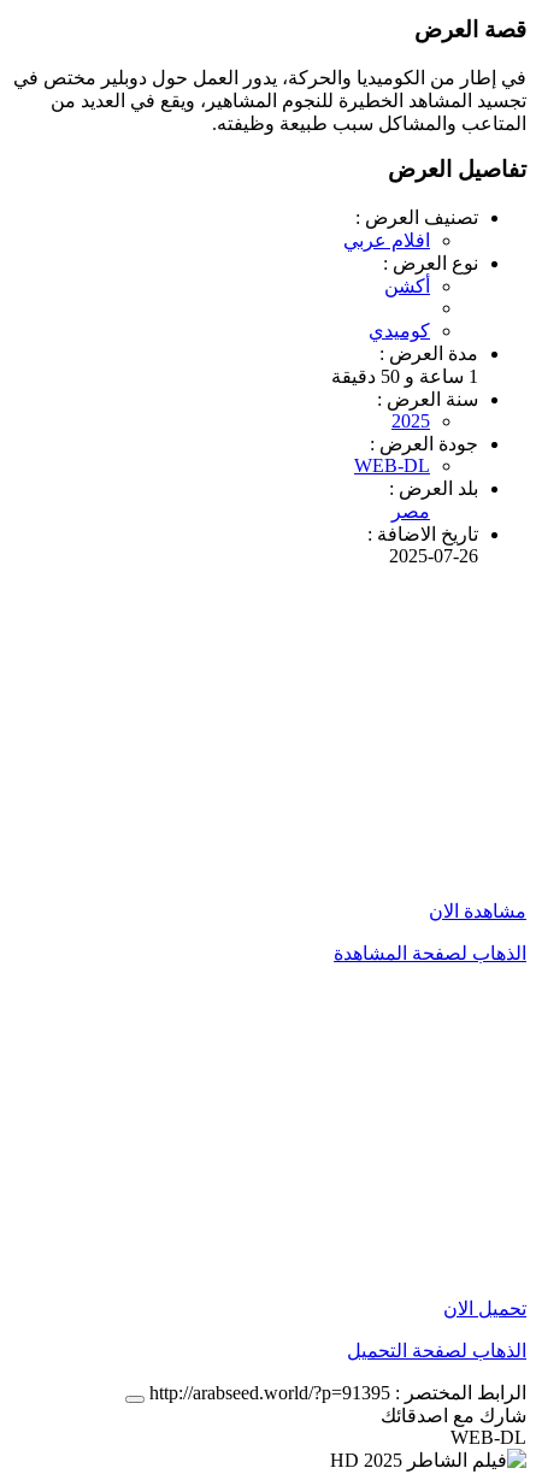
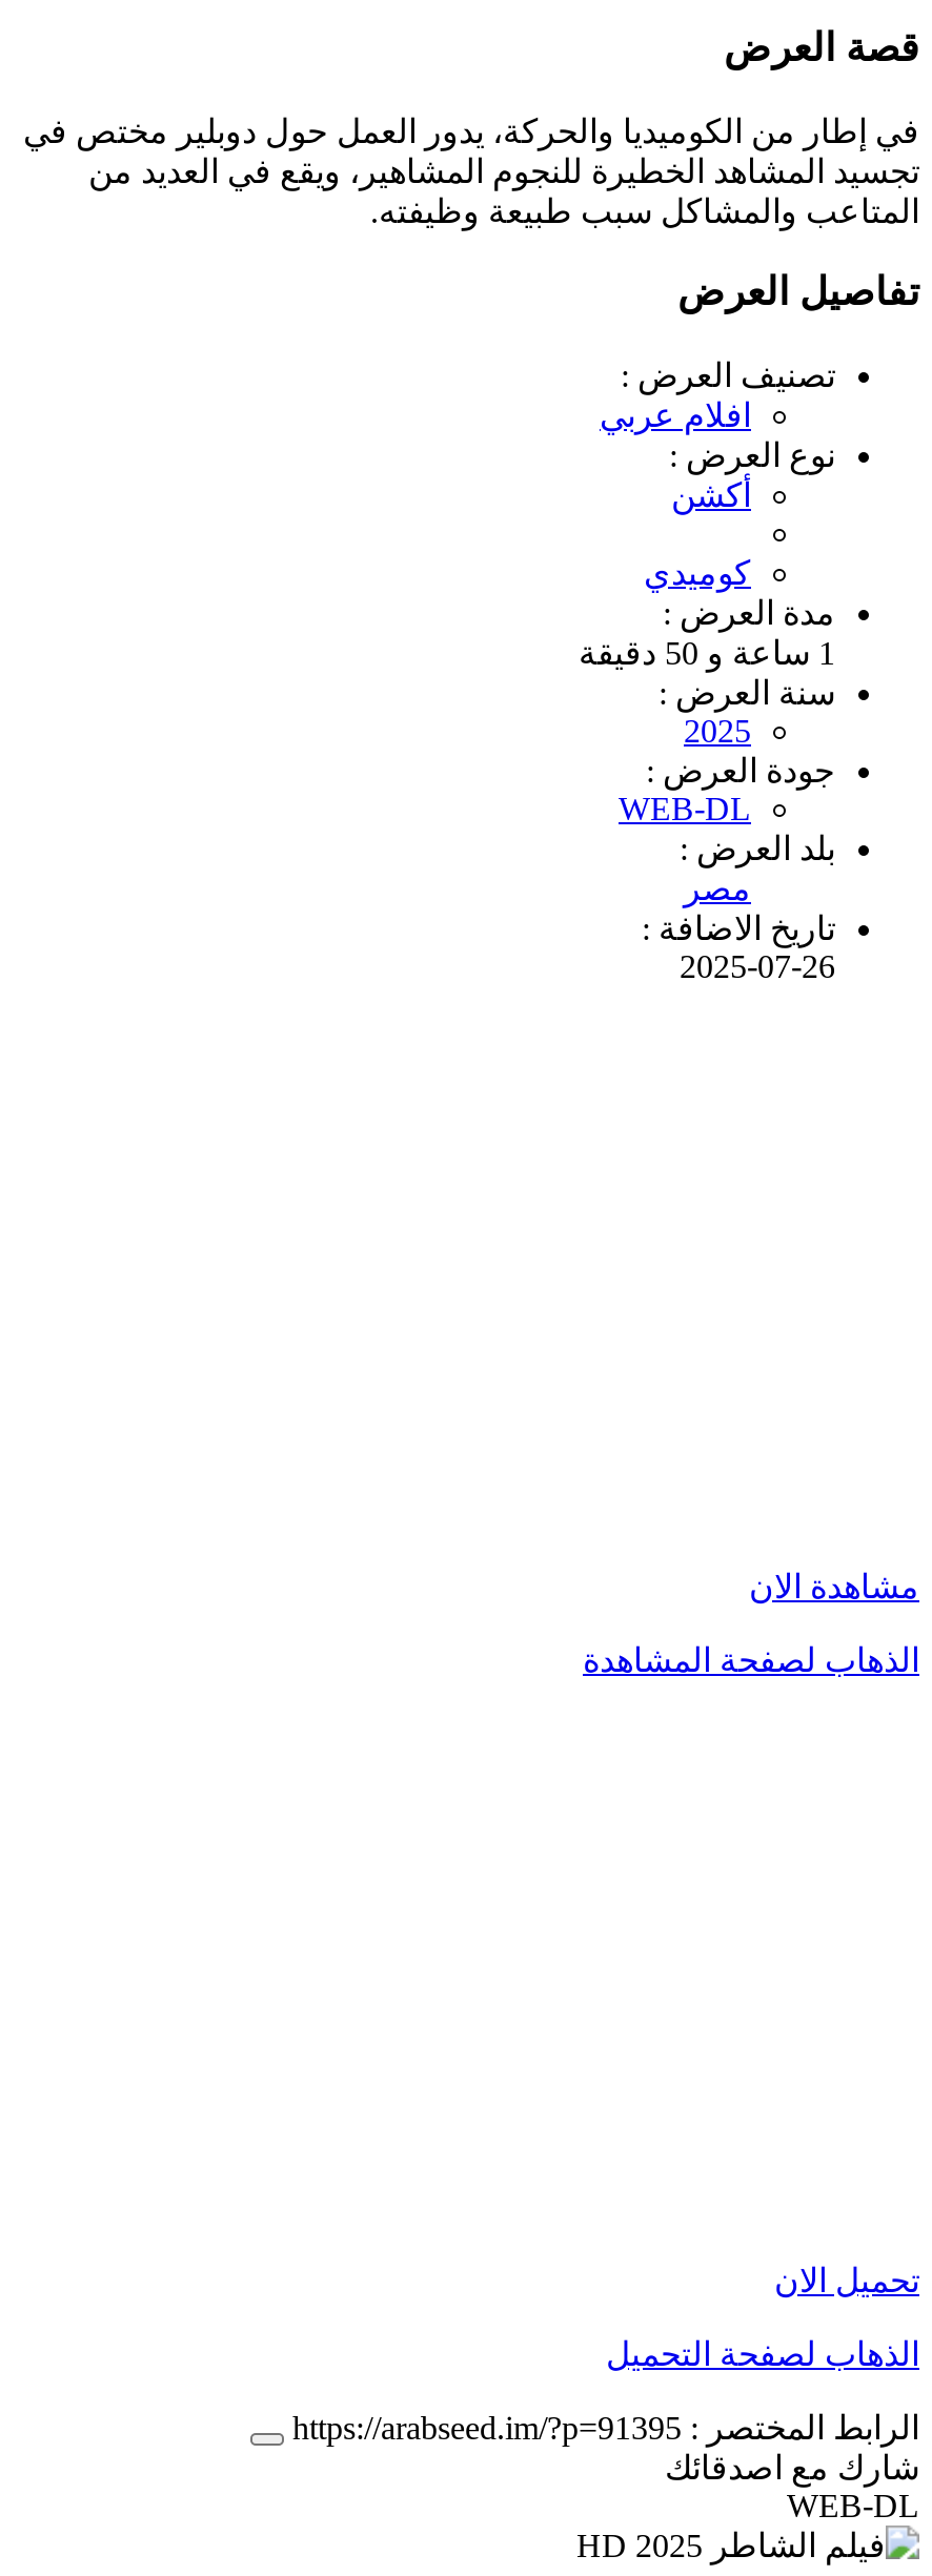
- الرابط المختصر : http://arabseed.world/?p=91395
+ الرابط المختصر : https://arabseed.im/?p=91395
